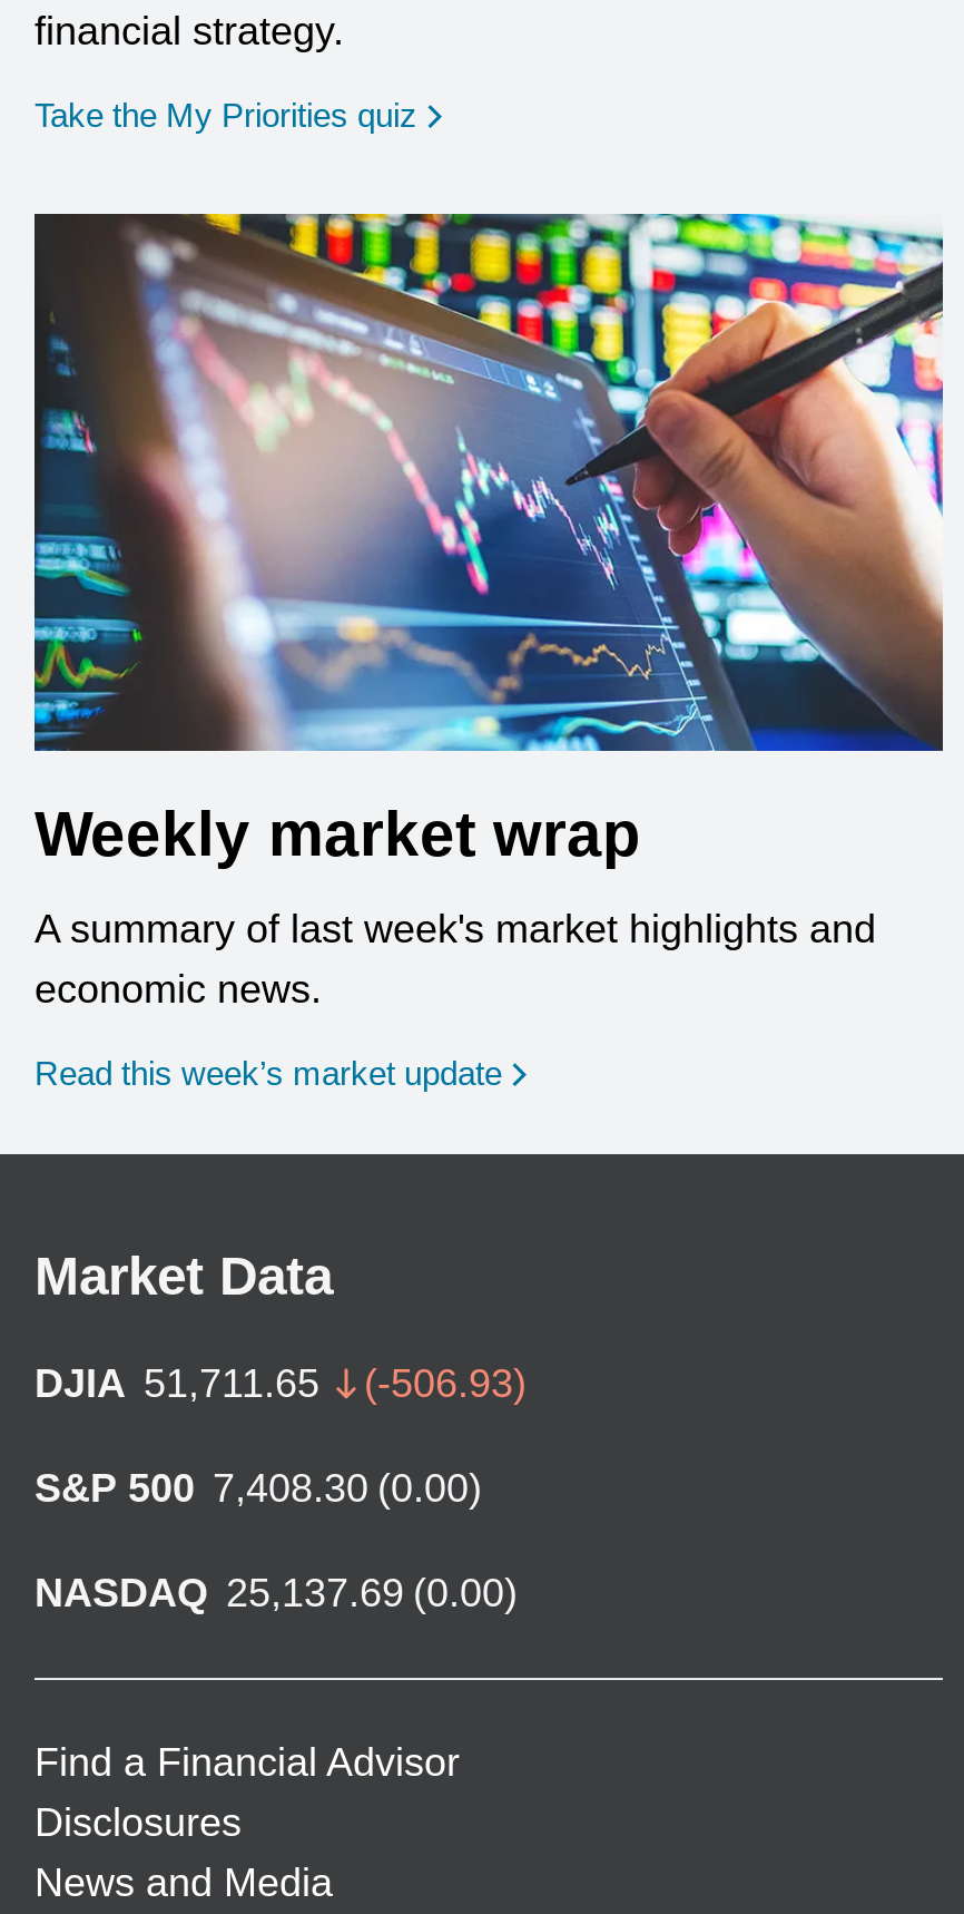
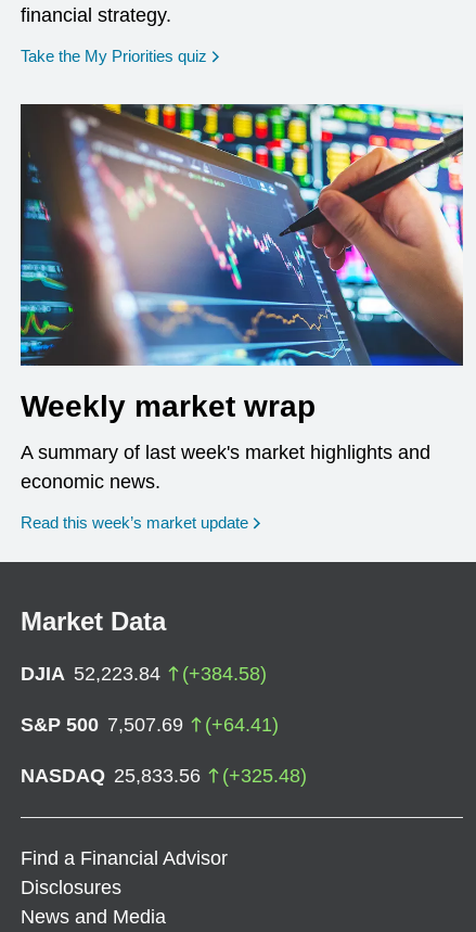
- DJIA 51,711.65
- (-506.93)
+ DJIA 52,223.84
+ (+384.58)

- S&P 500 7,408.30 (0.00)
+ S&P 500 7,507.69
+ (+64.41)

- NASDAQ 25,137.69 (0.00)
+ NASDAQ 25,833.56
+ (+325.48)
